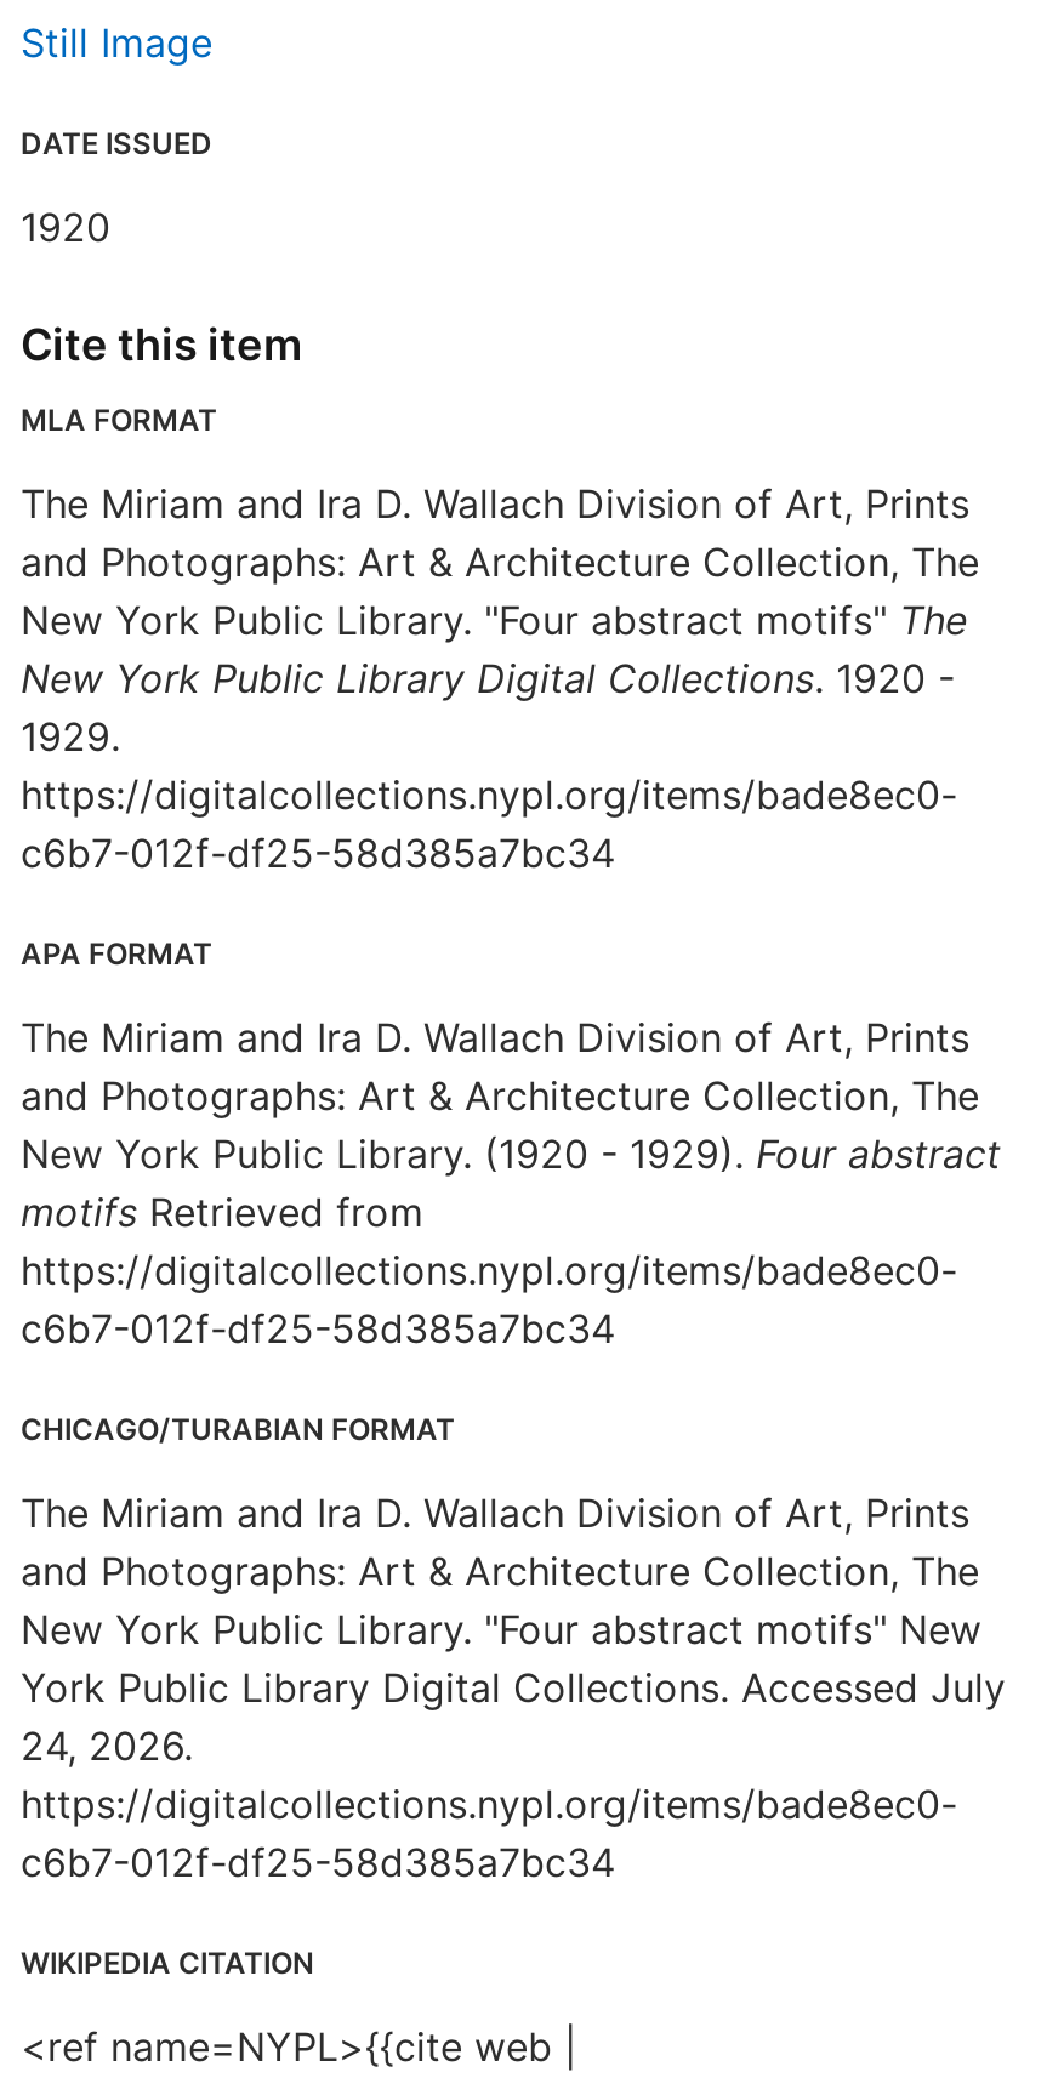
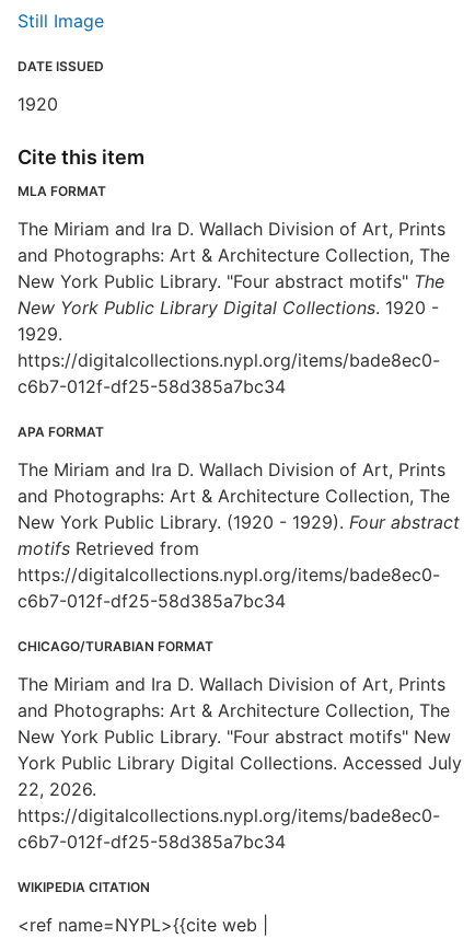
- 24, 2026.
+ 22, 2026.
